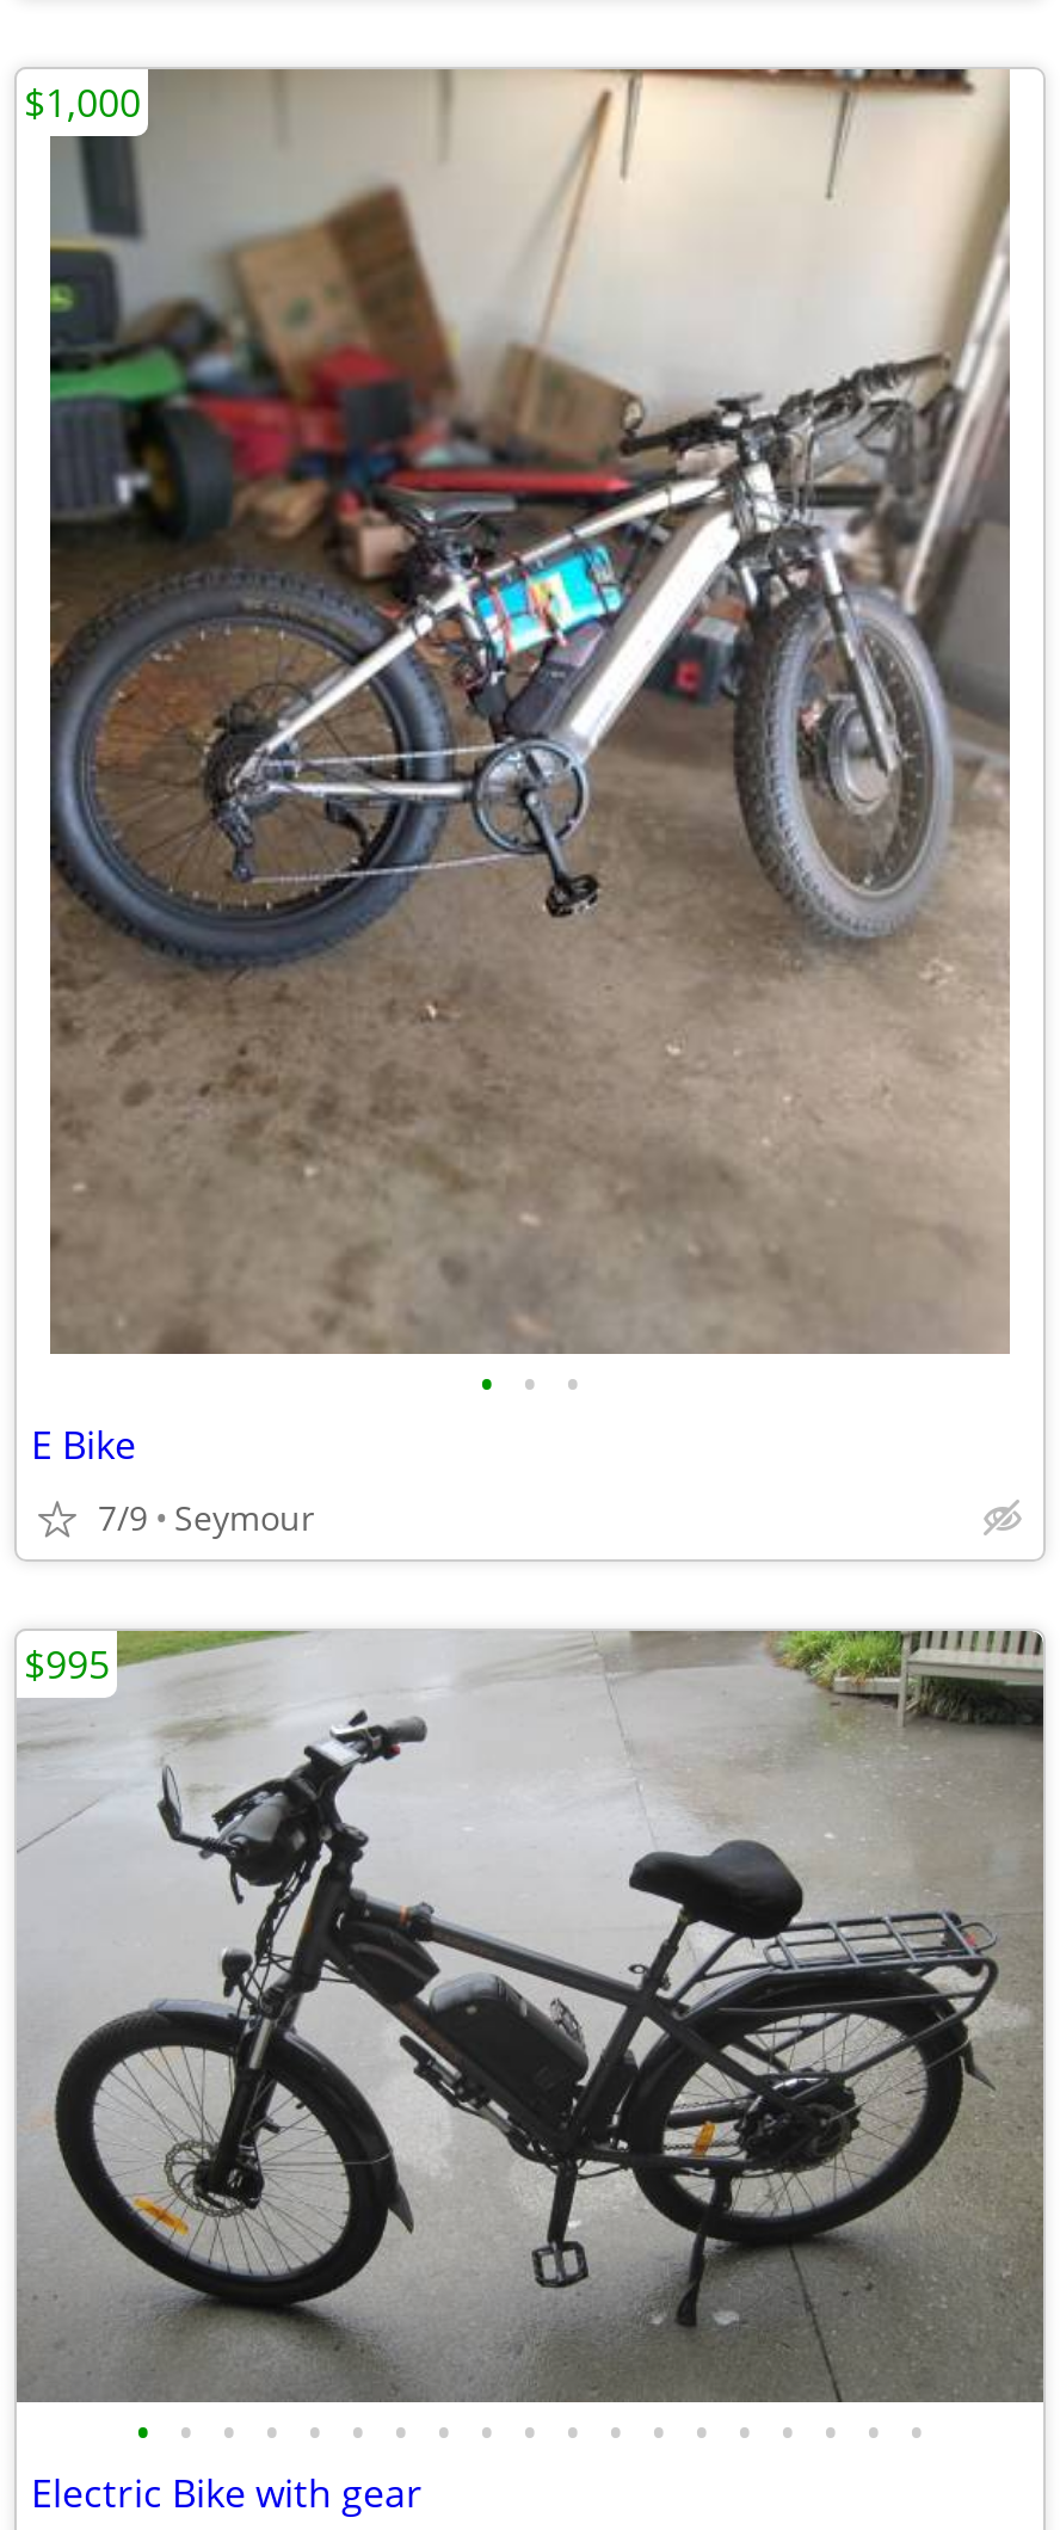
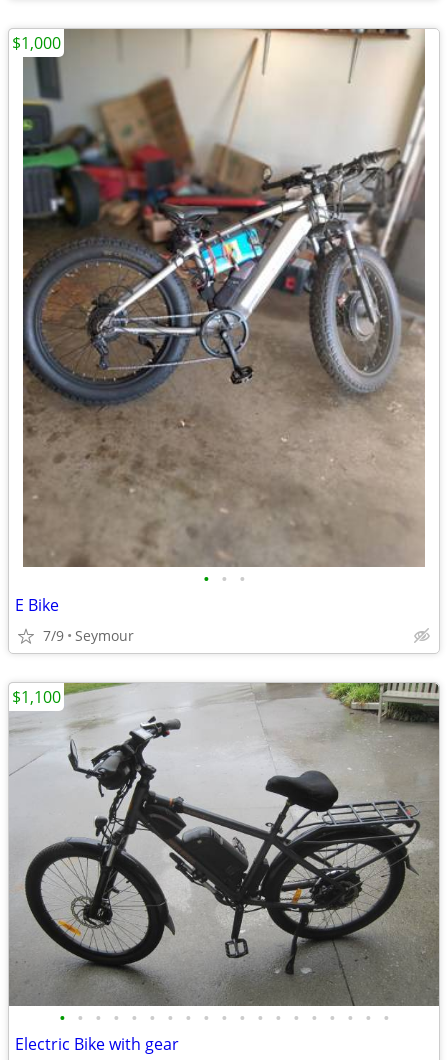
- $995
+ $1,100
